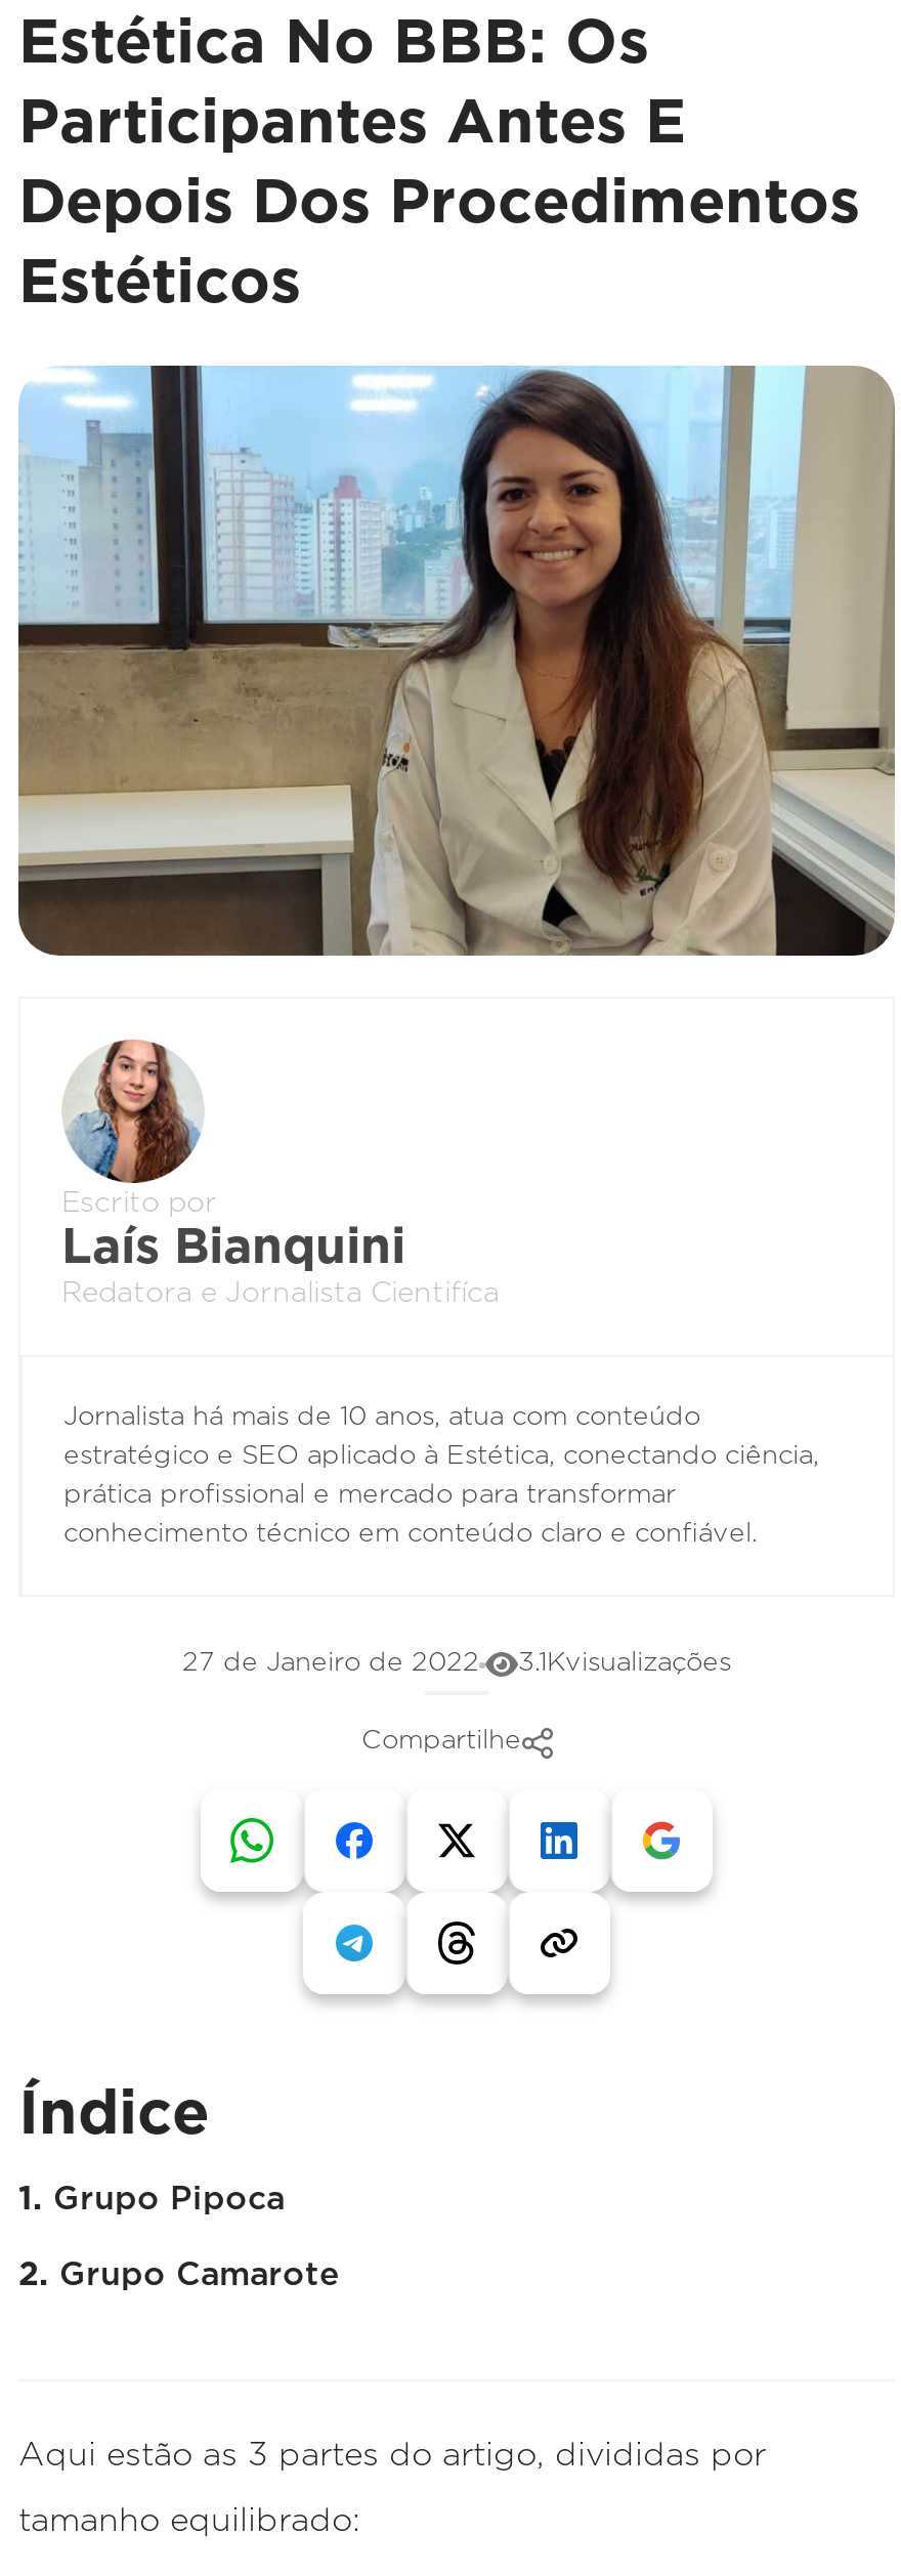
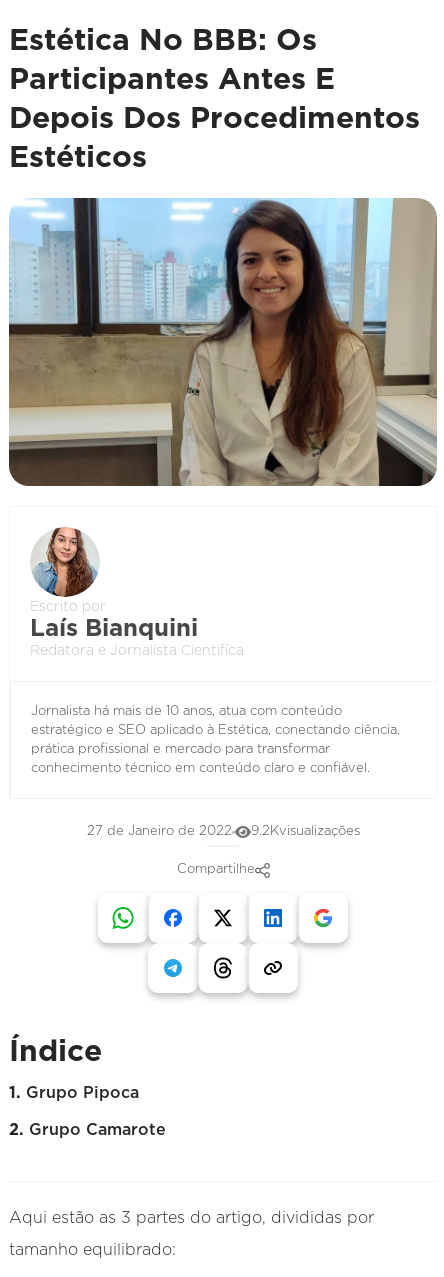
- 3.1Kvisualizações
+ 9.2Kvisualizações
